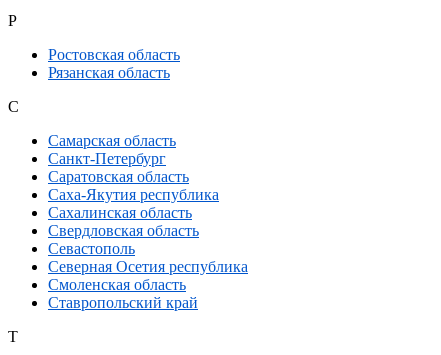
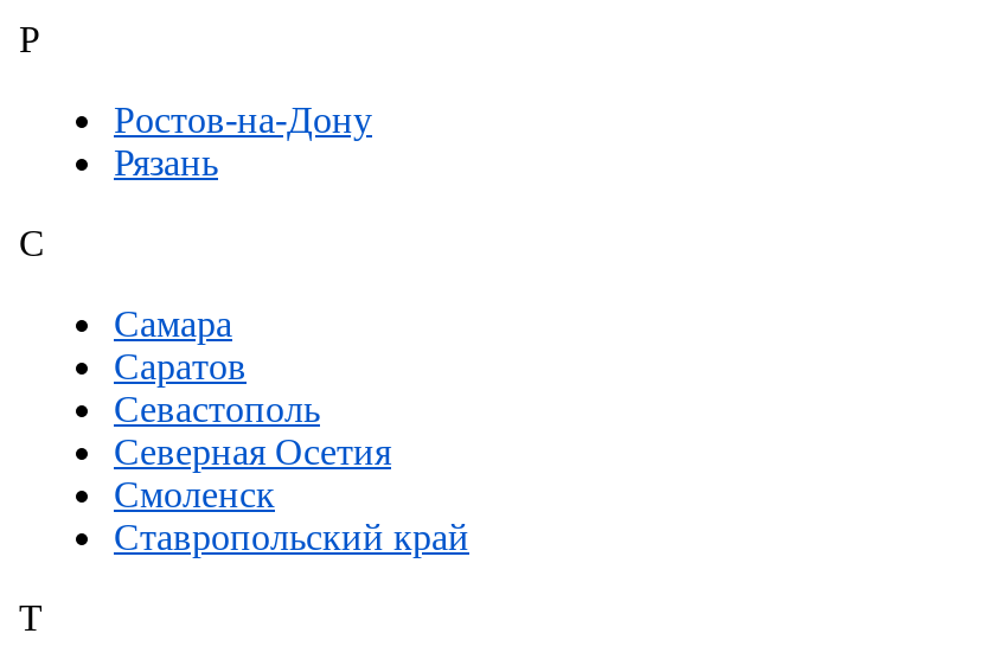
- Ростовская область
- Рязанская область
+ Ростов-на-Дону
+ Рязань

- Самарская область
- Санкт-Петербург
- Саратовская область
- Саха-Якутия республика
- Сахалинская область
- Свердловская область
+ Самара
+ Саратов

- Северная Осетия республика
- Смоленская область
+ Северная Осетия
+ Смоленск
